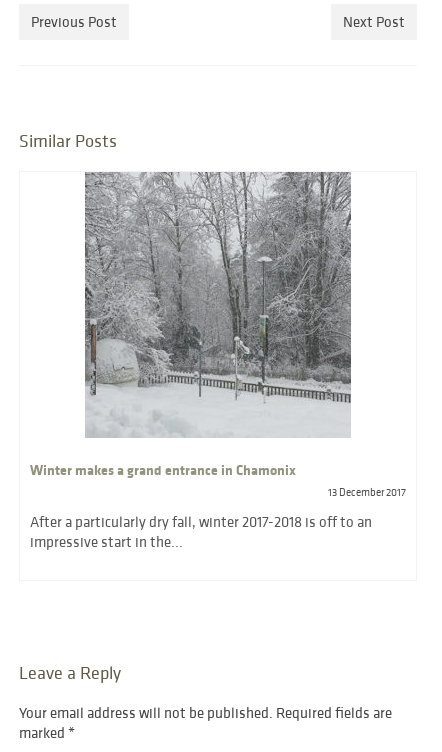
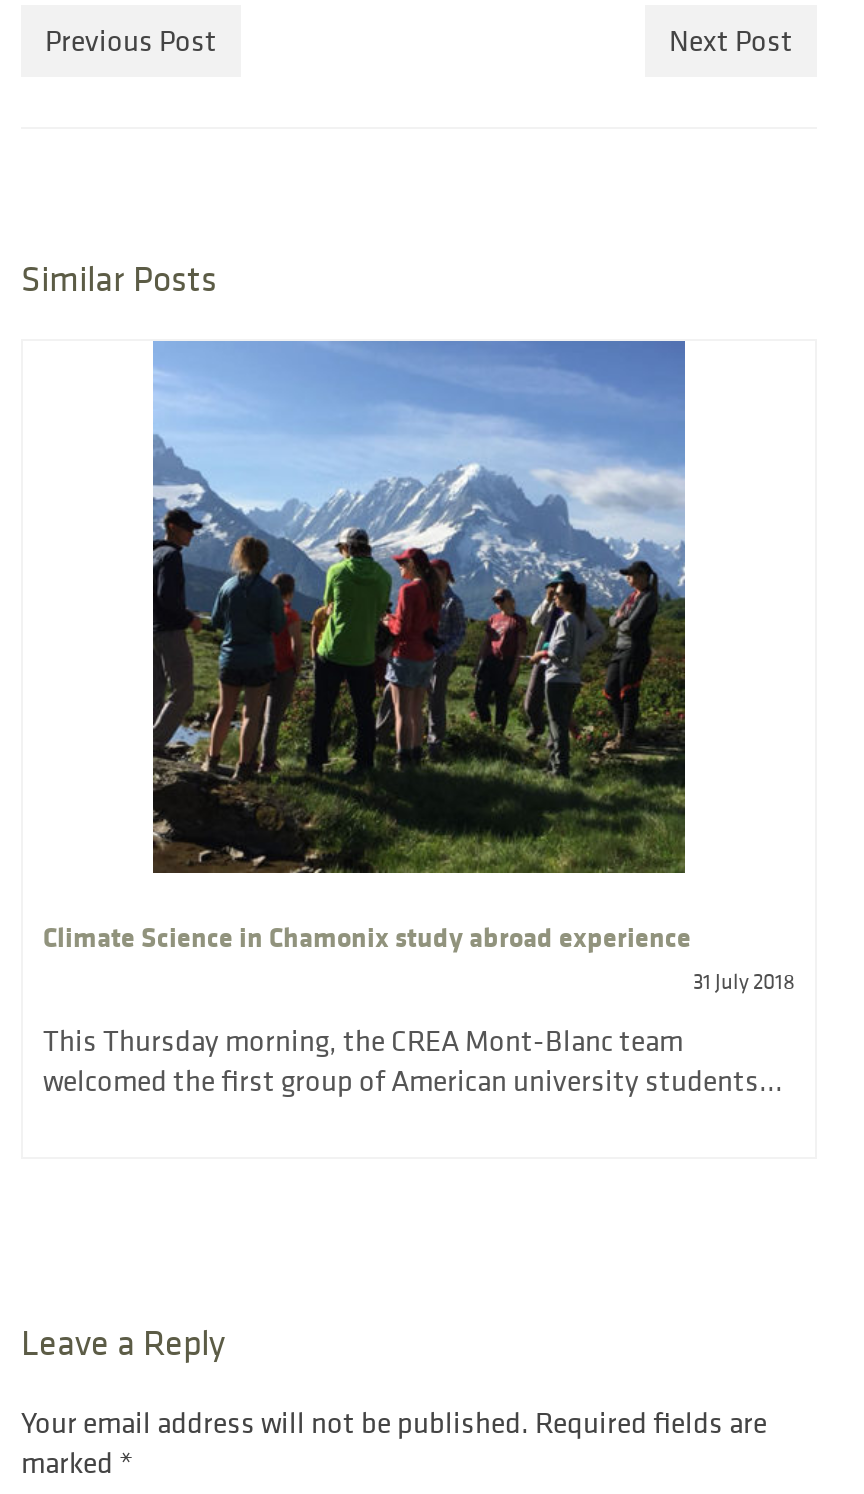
- [image]
- Winter makes a grand entrance in Chamonix
- 13 December 2017
+ [image]
+ Climate Science in Chamonix study abroad experience
+ 31 July 2018

- After a particularly dry fall, winter 2017-2018 is off to an
- impressive start in the...
+ This Thursday morning, the CREA Mont-Blanc team
+ welcomed the first group of American university students...
